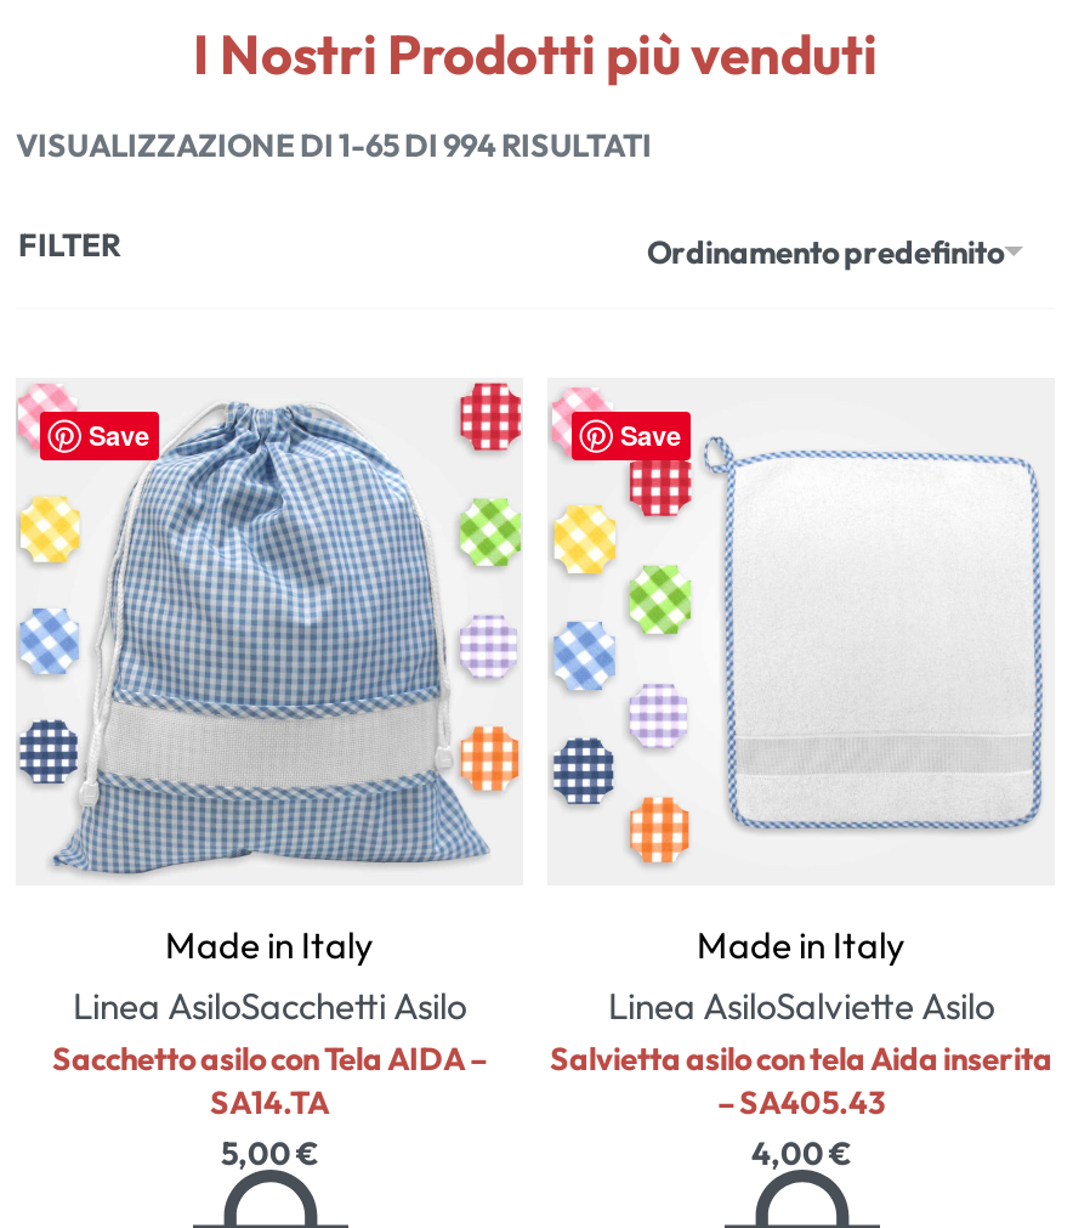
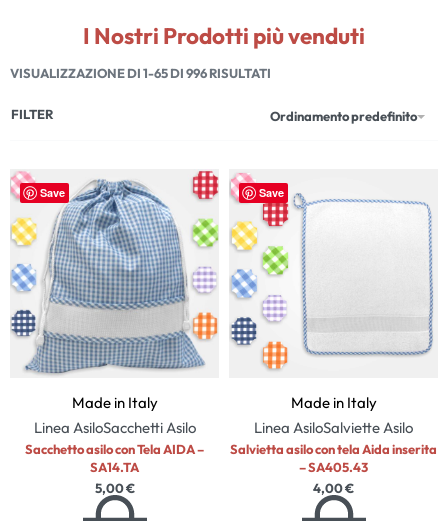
- VISUALIZZAZIONE DI 1-65 DI 994 RISULTATI
+ VISUALIZZAZIONE DI 1-65 DI 996 RISULTATI
